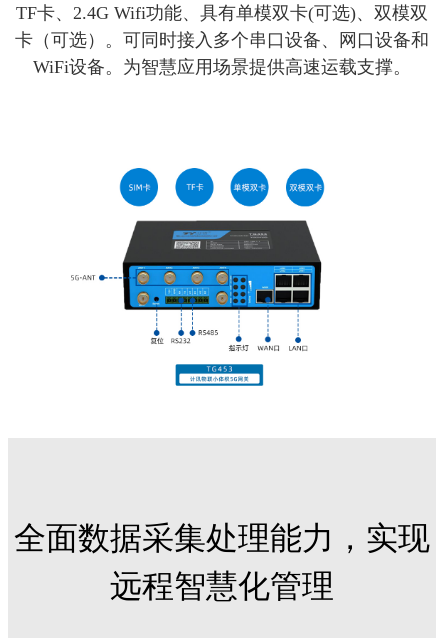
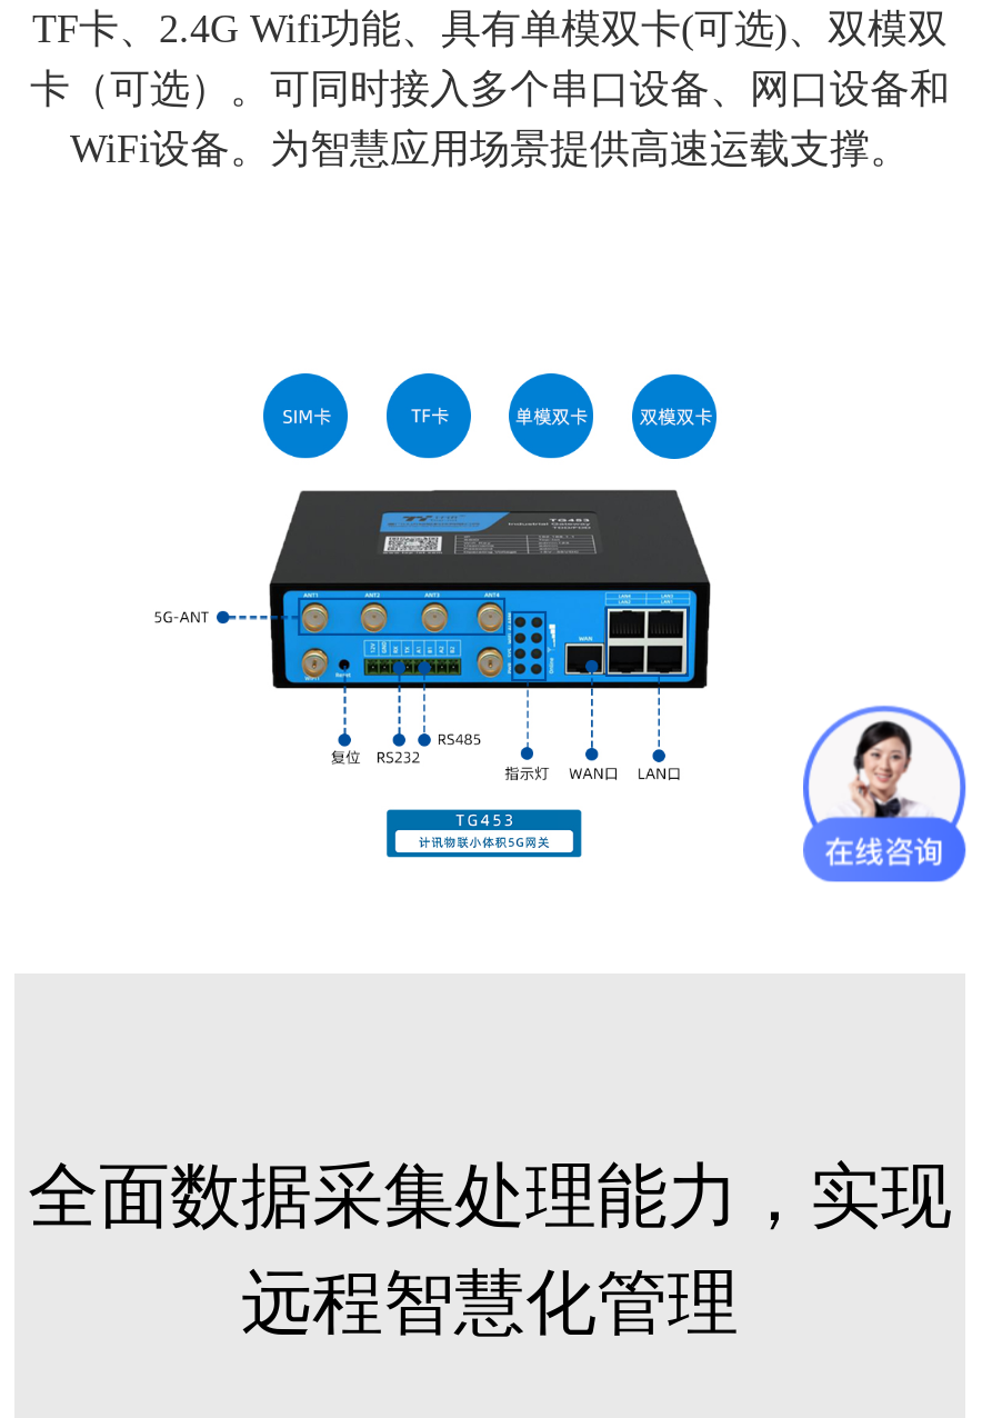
+ [image]
